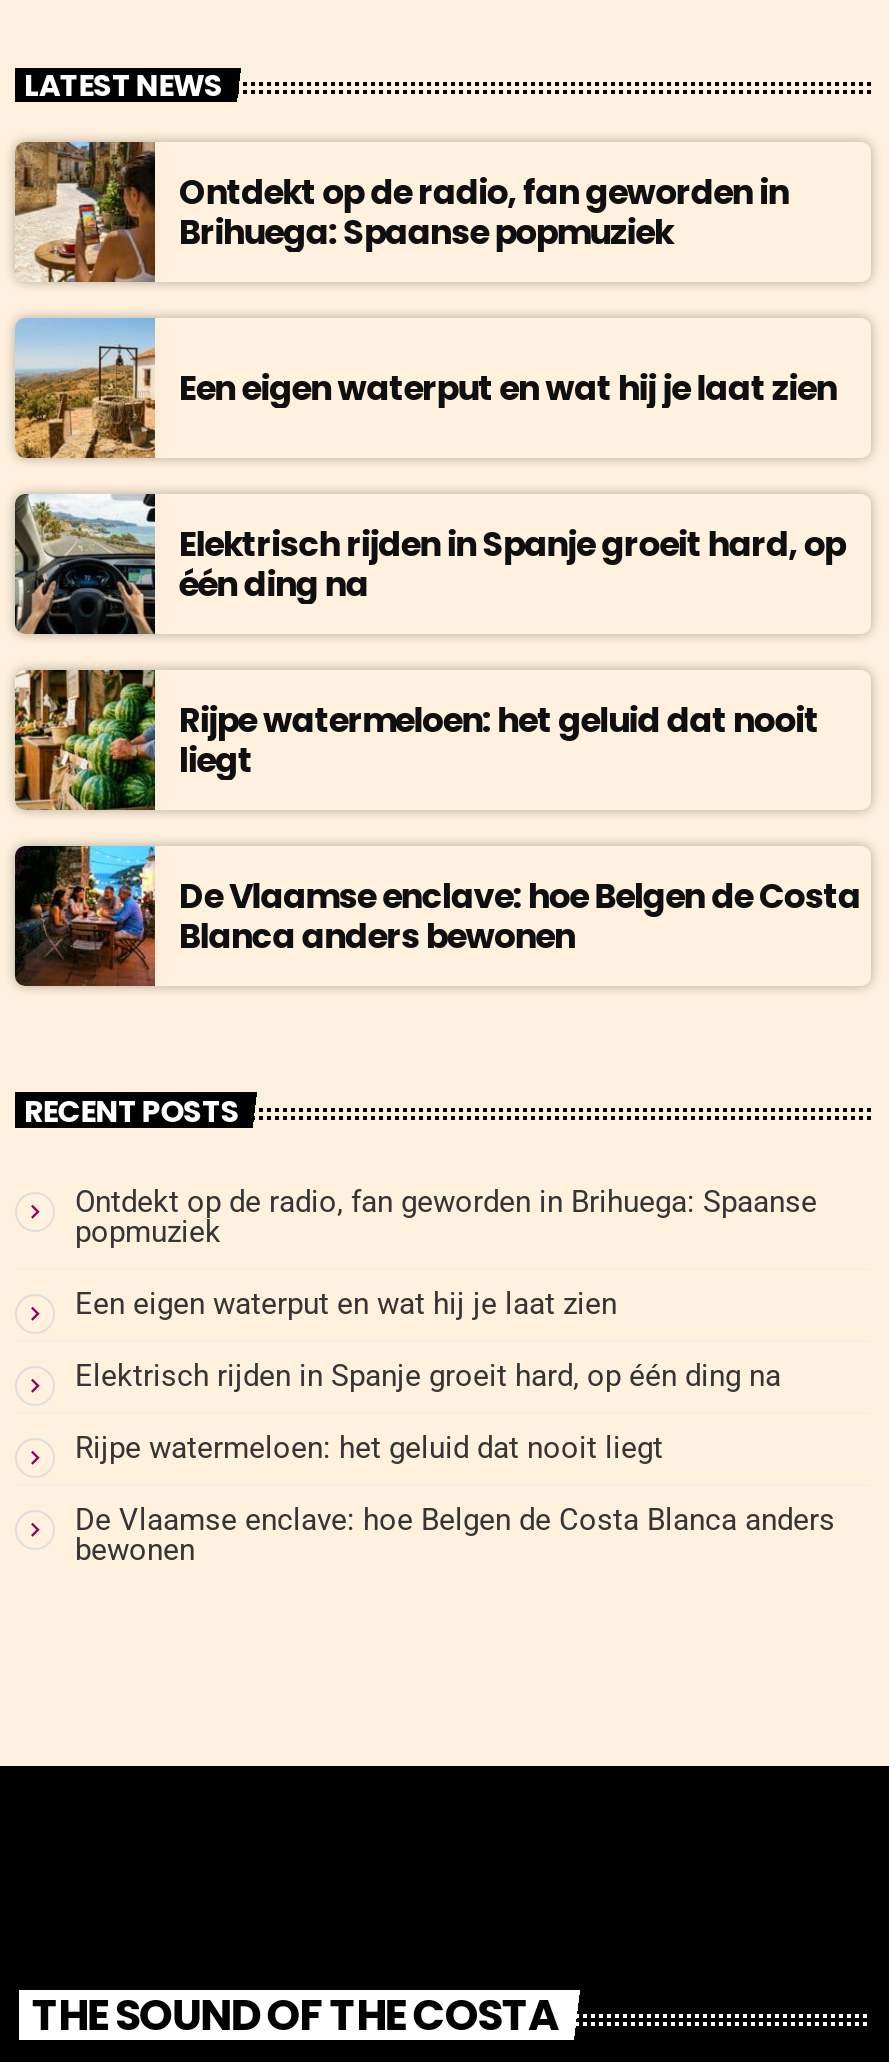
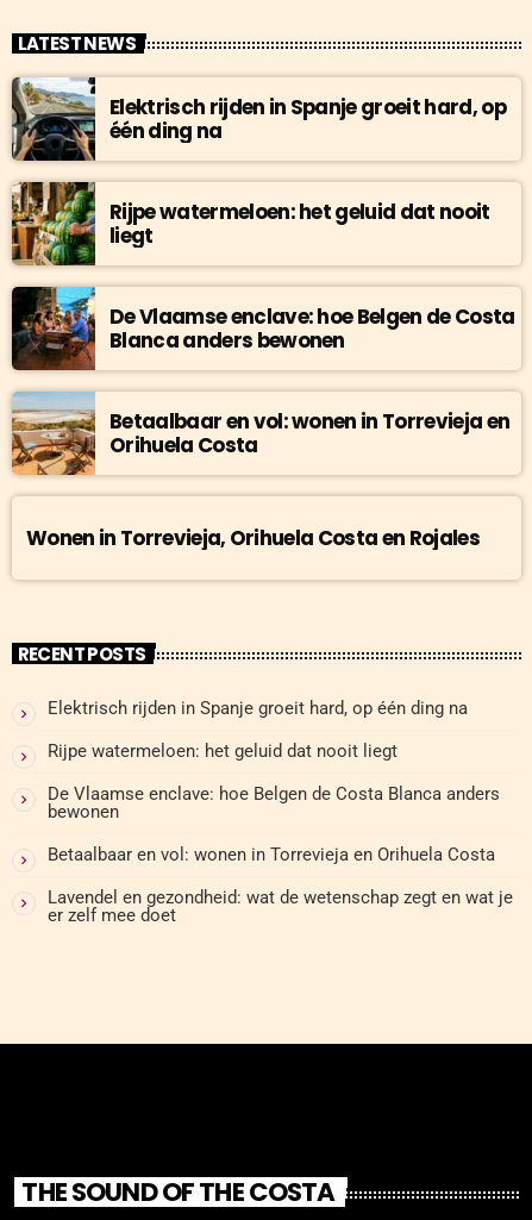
- [image]
- Ontdekt op de radio, fan geworden in
- Brihuega: Spaanse popmuziek
- Een eigen waterput en wat hij je laat zien

- [image]

moved up: [image] | Elektrisch rijden in Spanje groeit hard, op | één ding na | Rijpe watermeloen: het geluid dat nooit | liegt | De Vlaamse enclave: hoe Belgen de Costa | Blanca anders bewonen

+ [image]
+ Betaalbaar en vol: wonen in Torrevieja en
+ Orihuela Costa
+ Wonen in Torrevieja, Orihuela Costa en Rojales

- Ontdekt op de radio, fan geworden in Brihuega: Spaanse
- popmuziek
- Een eigen waterput en wat hij je laat zien

moved up: Elektrisch rijden in Spanje groeit hard, op één ding na | Rijpe watermeloen: het geluid dat nooit liegt | De Vlaamse enclave: hoe Belgen de Costa Blanca anders | bewonen

+ Betaalbaar en vol: wonen in Torrevieja en Orihuela Costa
+ Lavendel en gezondheid: wat de wetenschap zegt en wat je
+ er zelf mee doet
